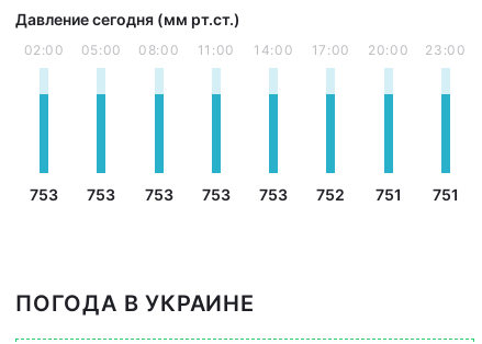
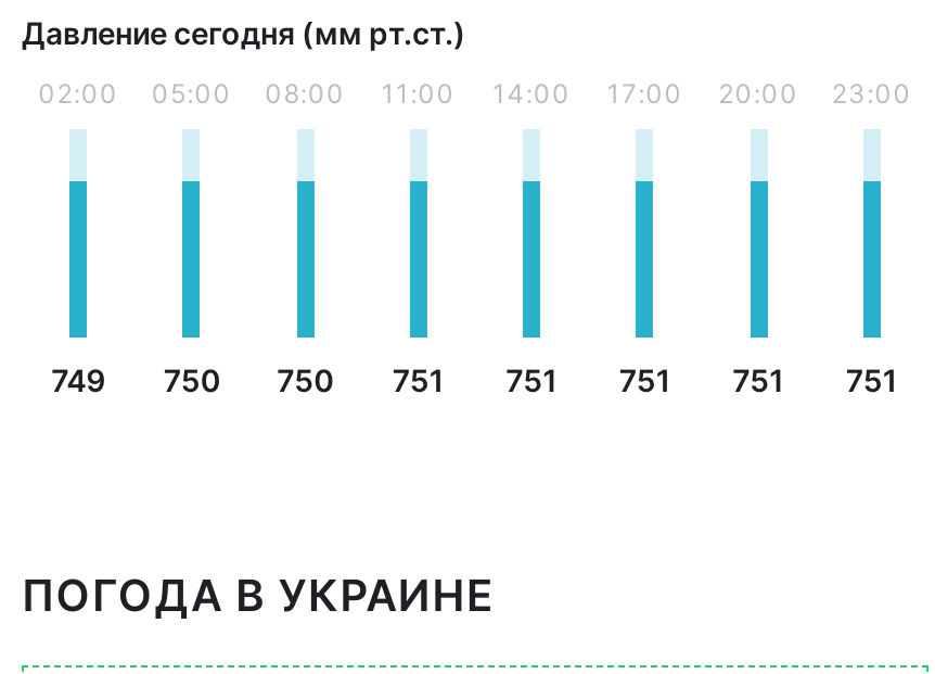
- 753
+ 749

- 753
+ 750

- 753
+ 750

- 753
+ 751

- 753
+ 751

- 752
+ 751
